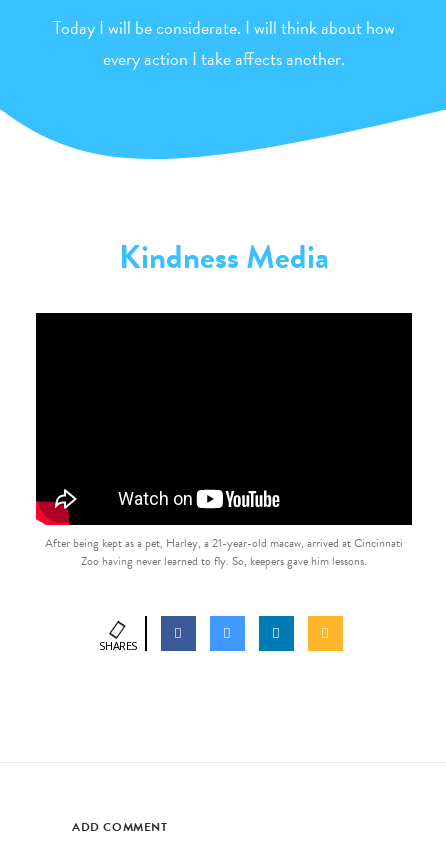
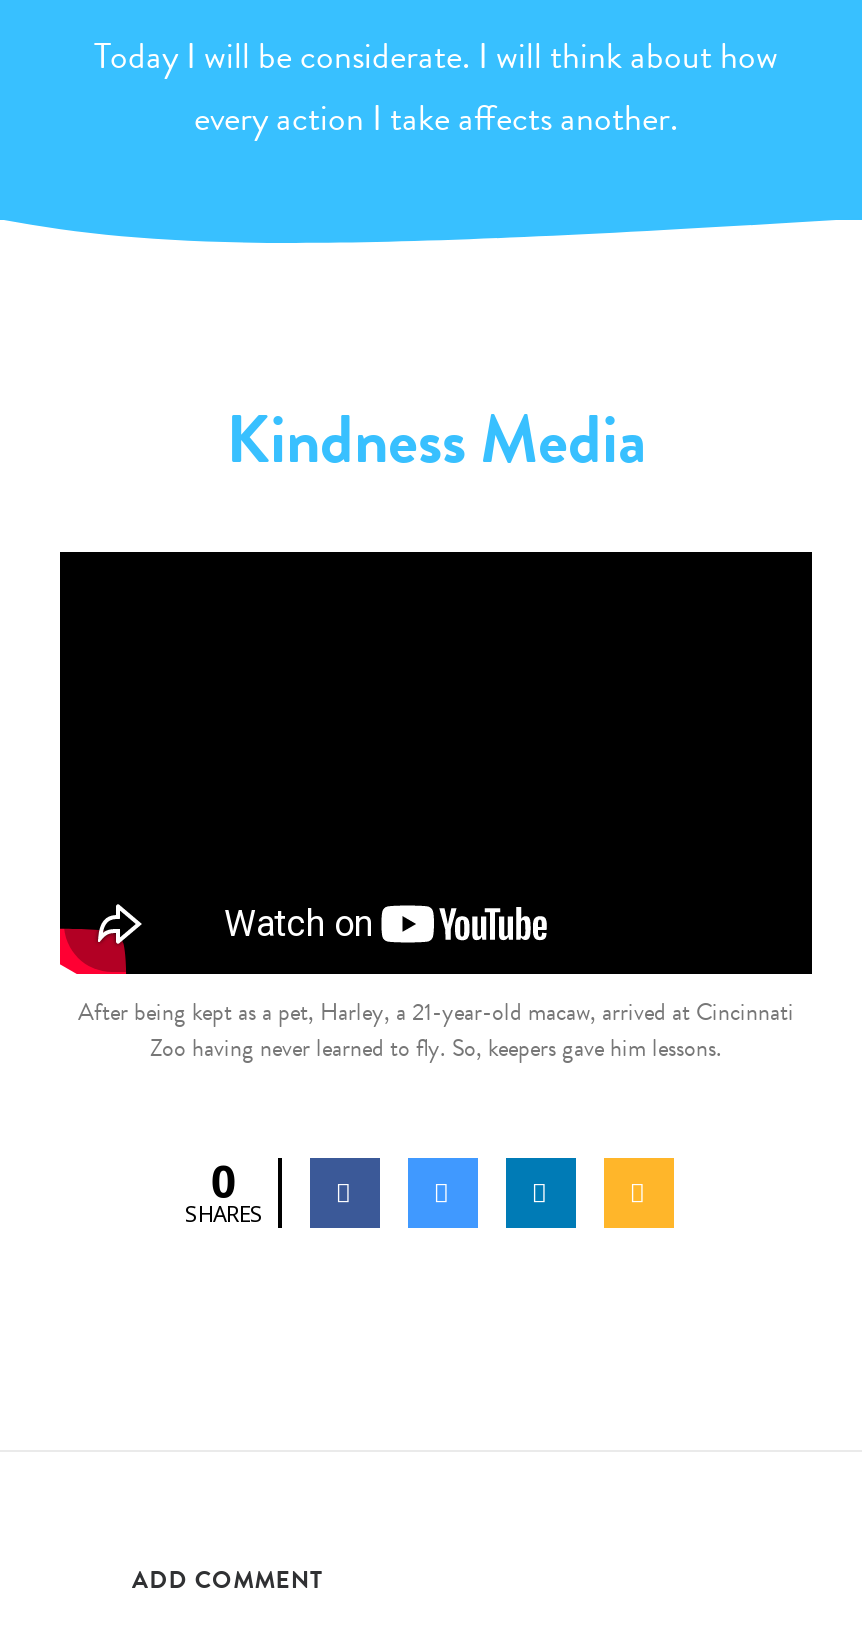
+ 0
